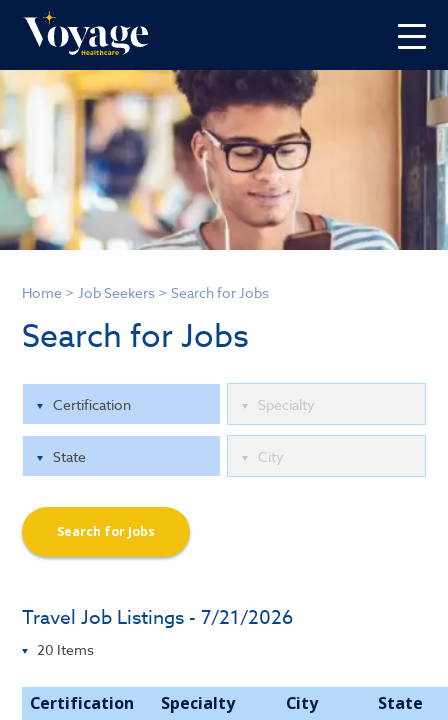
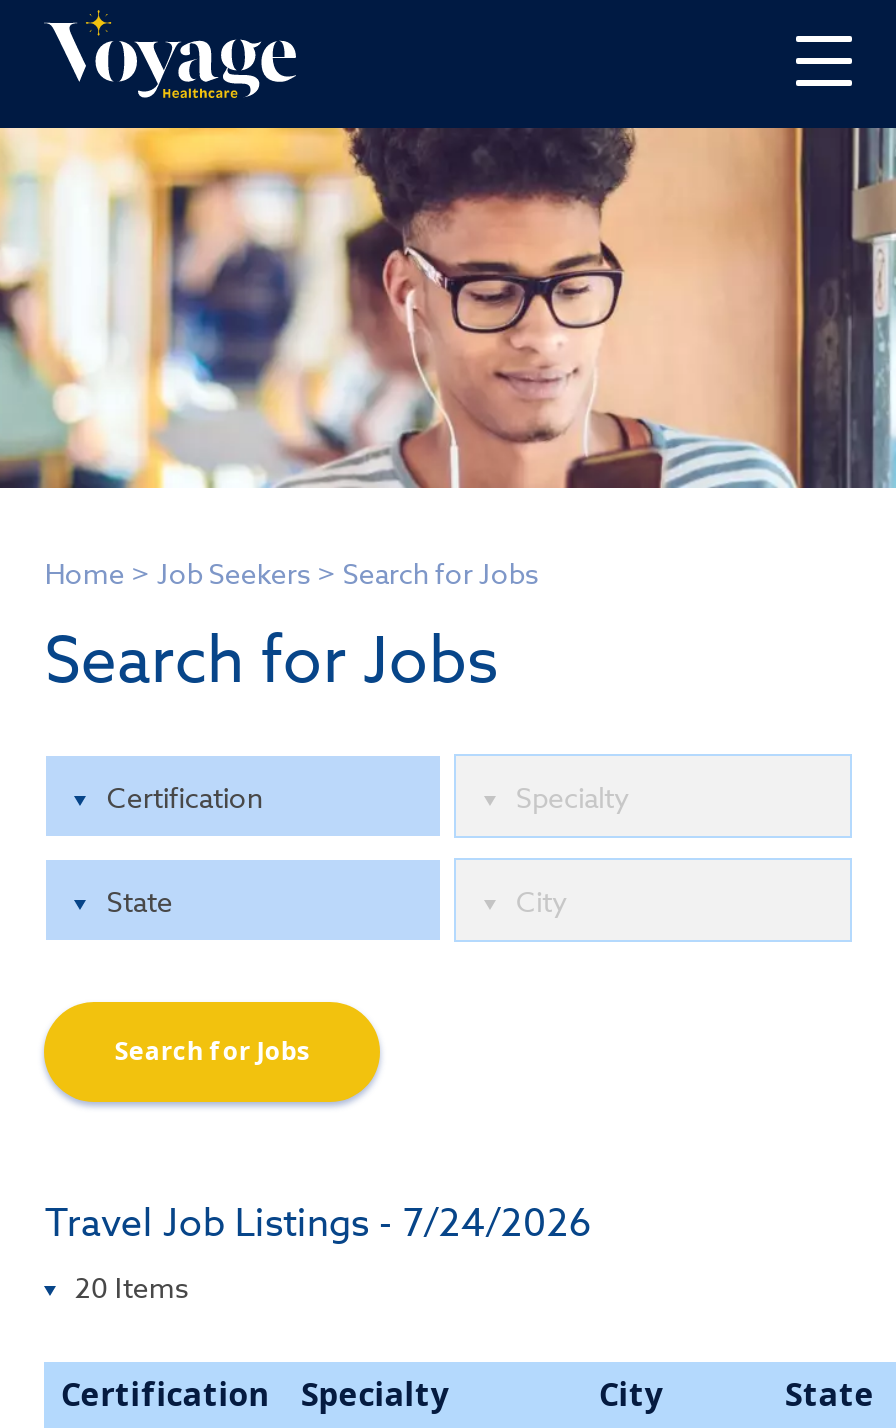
- Travel Job Listings - 7/21/2026
+ Travel Job Listings - 7/24/2026
